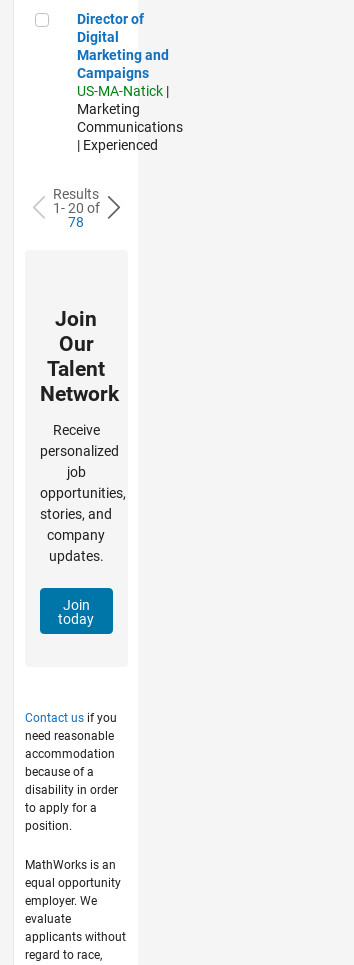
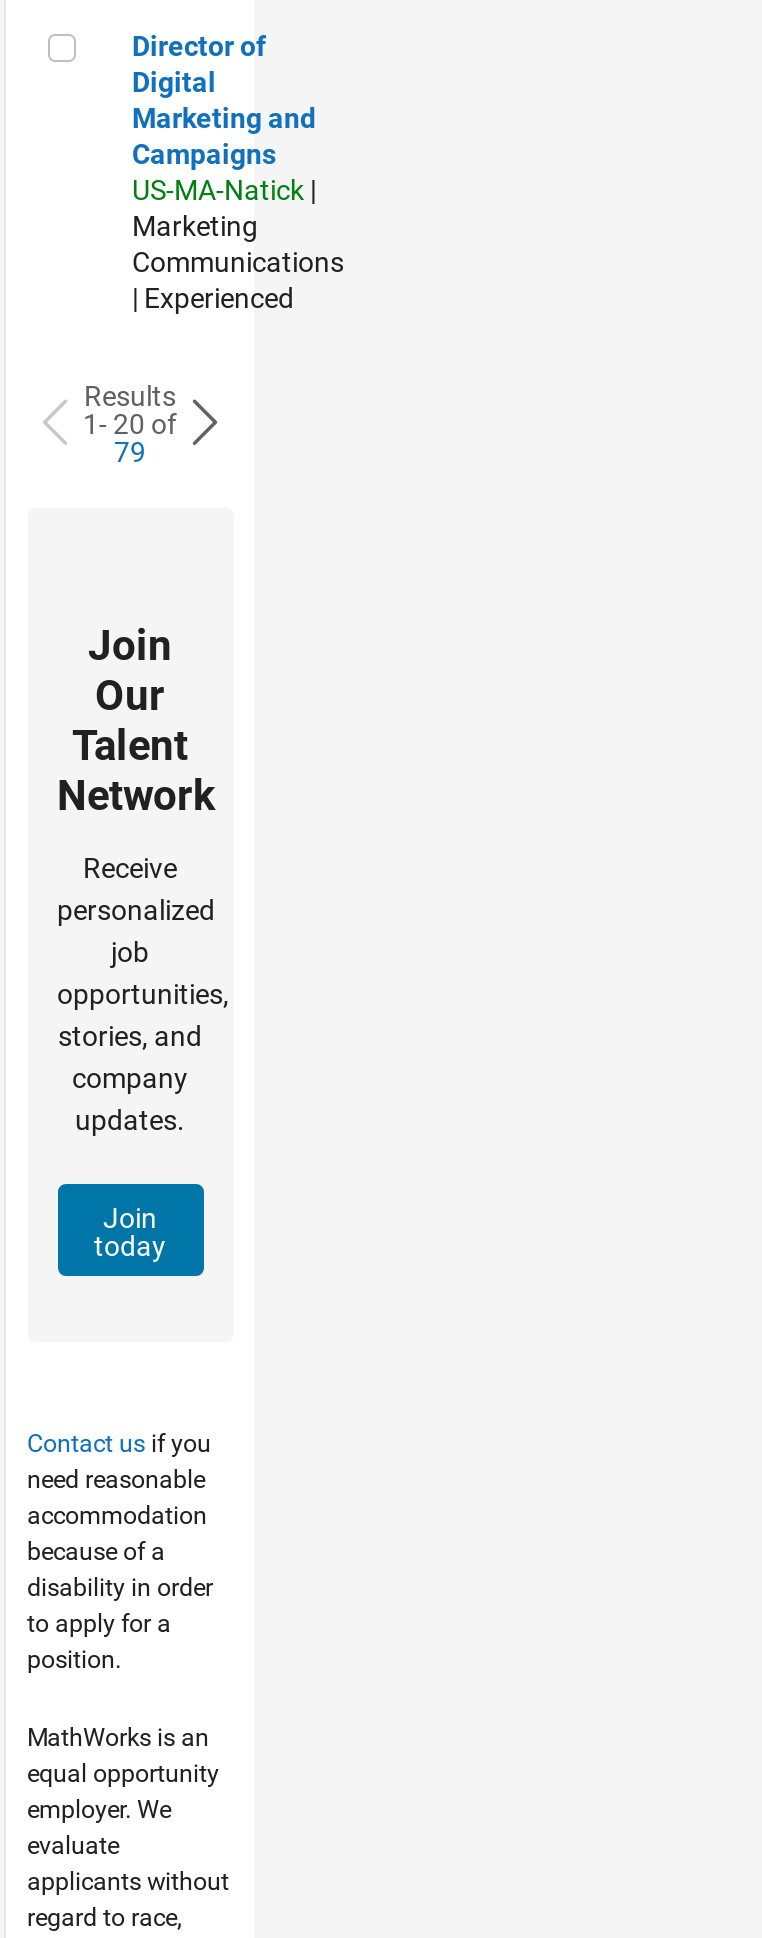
- 78
+ 79
